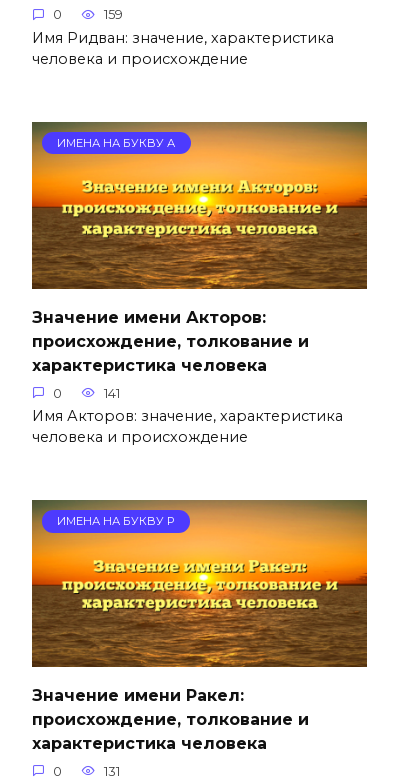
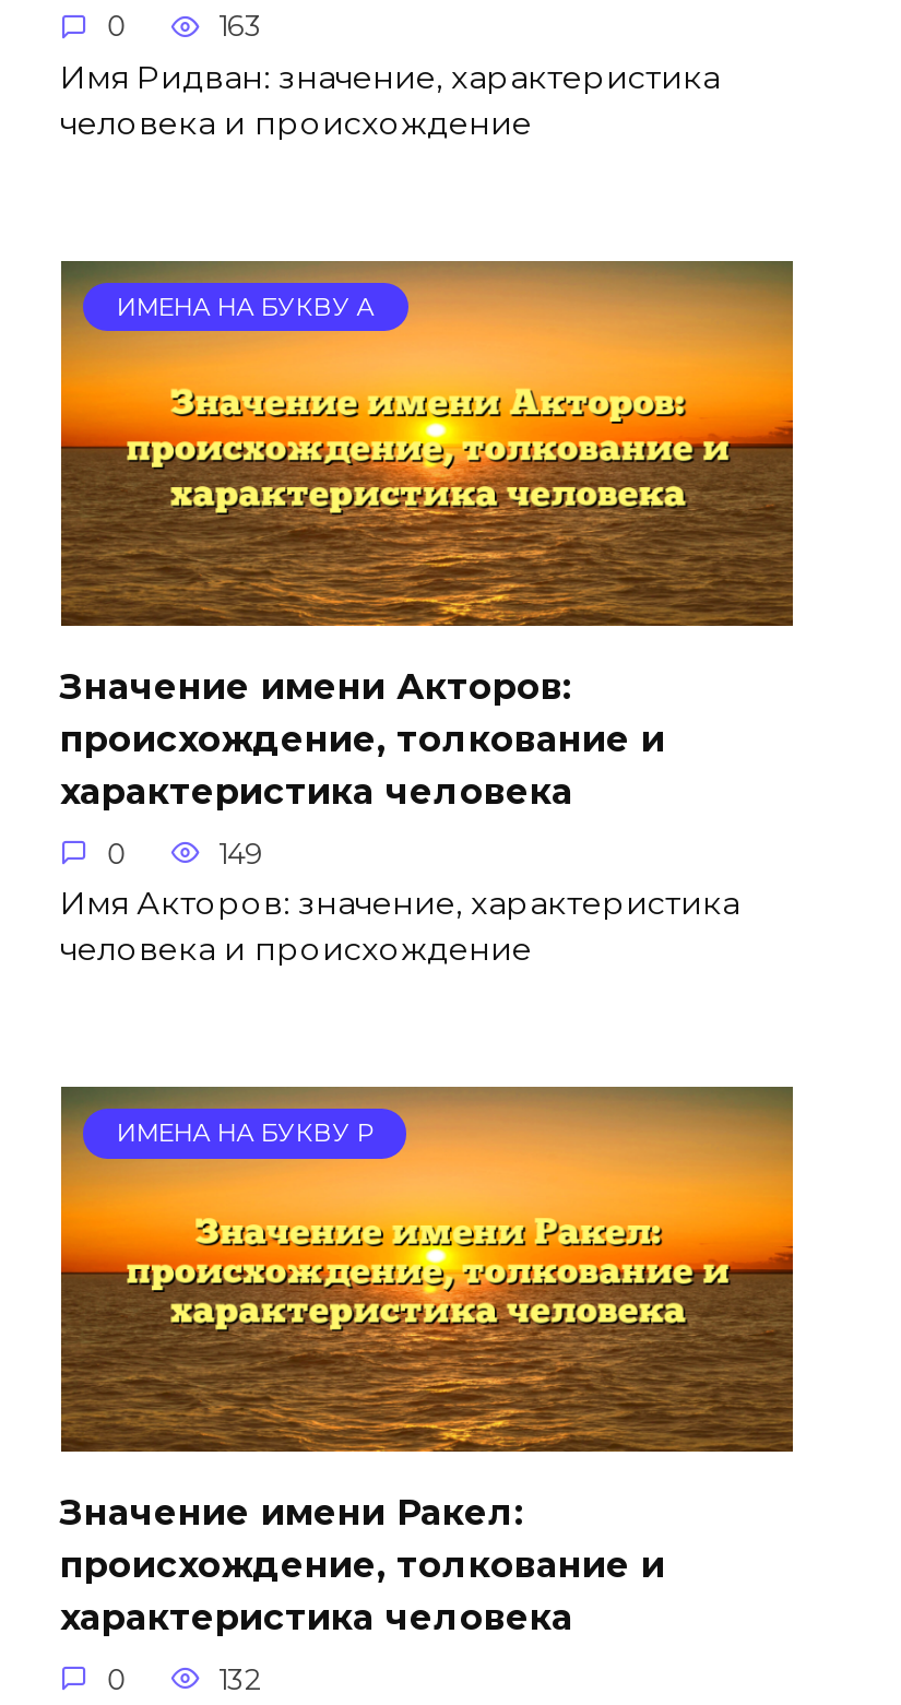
- 159
+ 163

- 141
+ 149

- 131
+ 132
